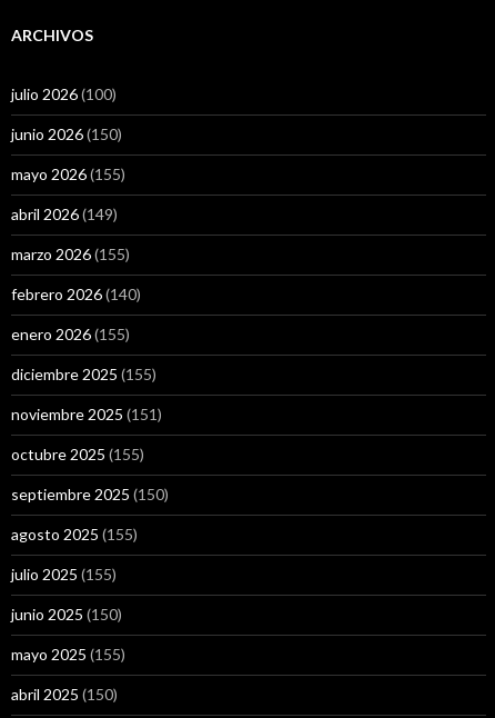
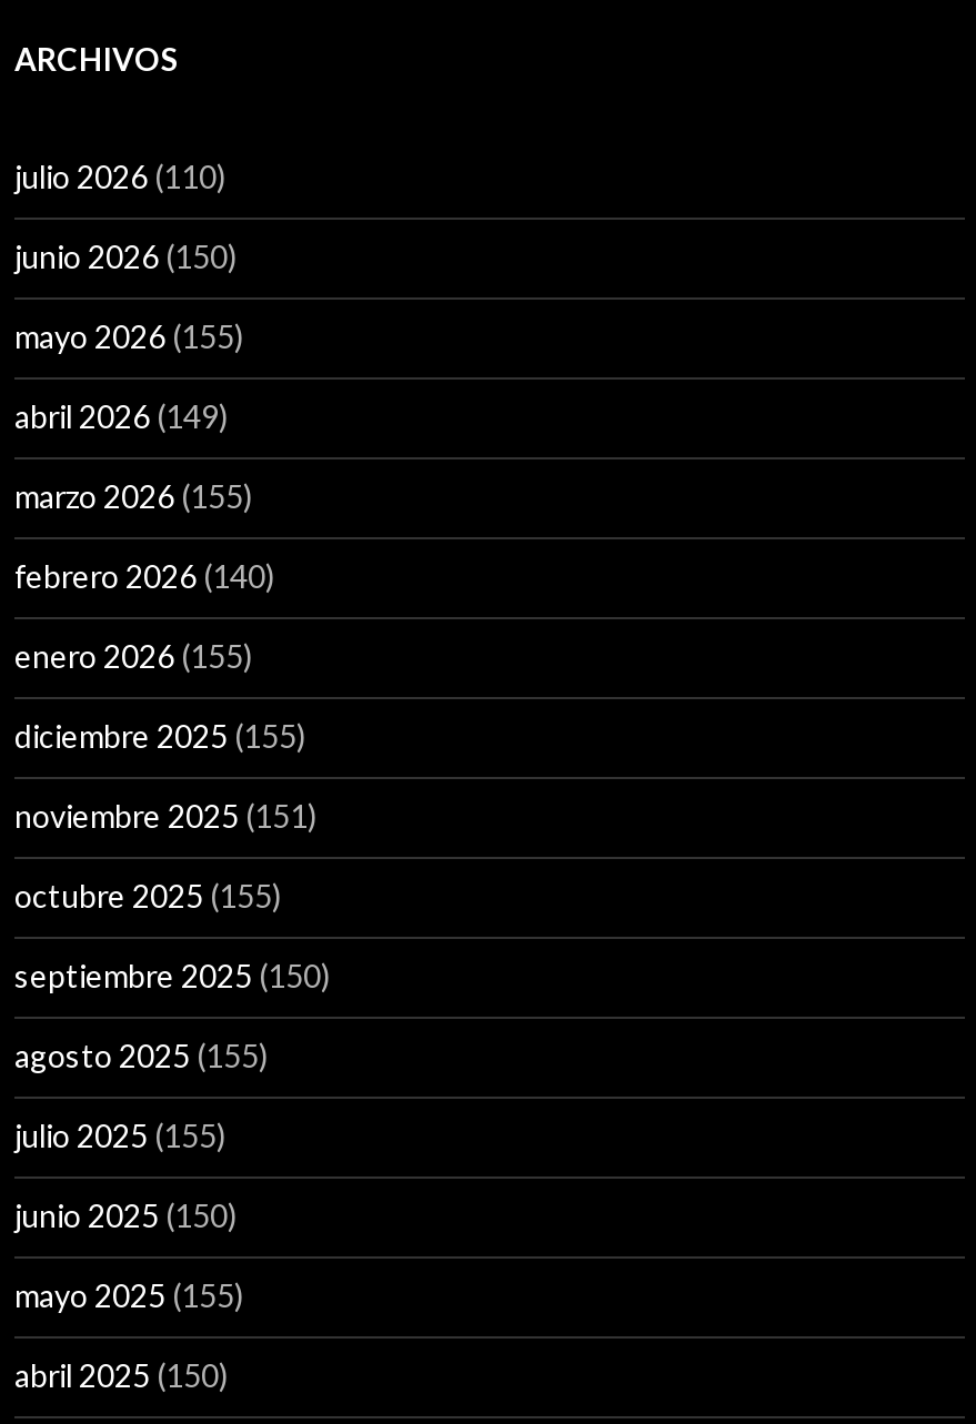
- julio 2026 (100)
+ julio 2026 (110)
